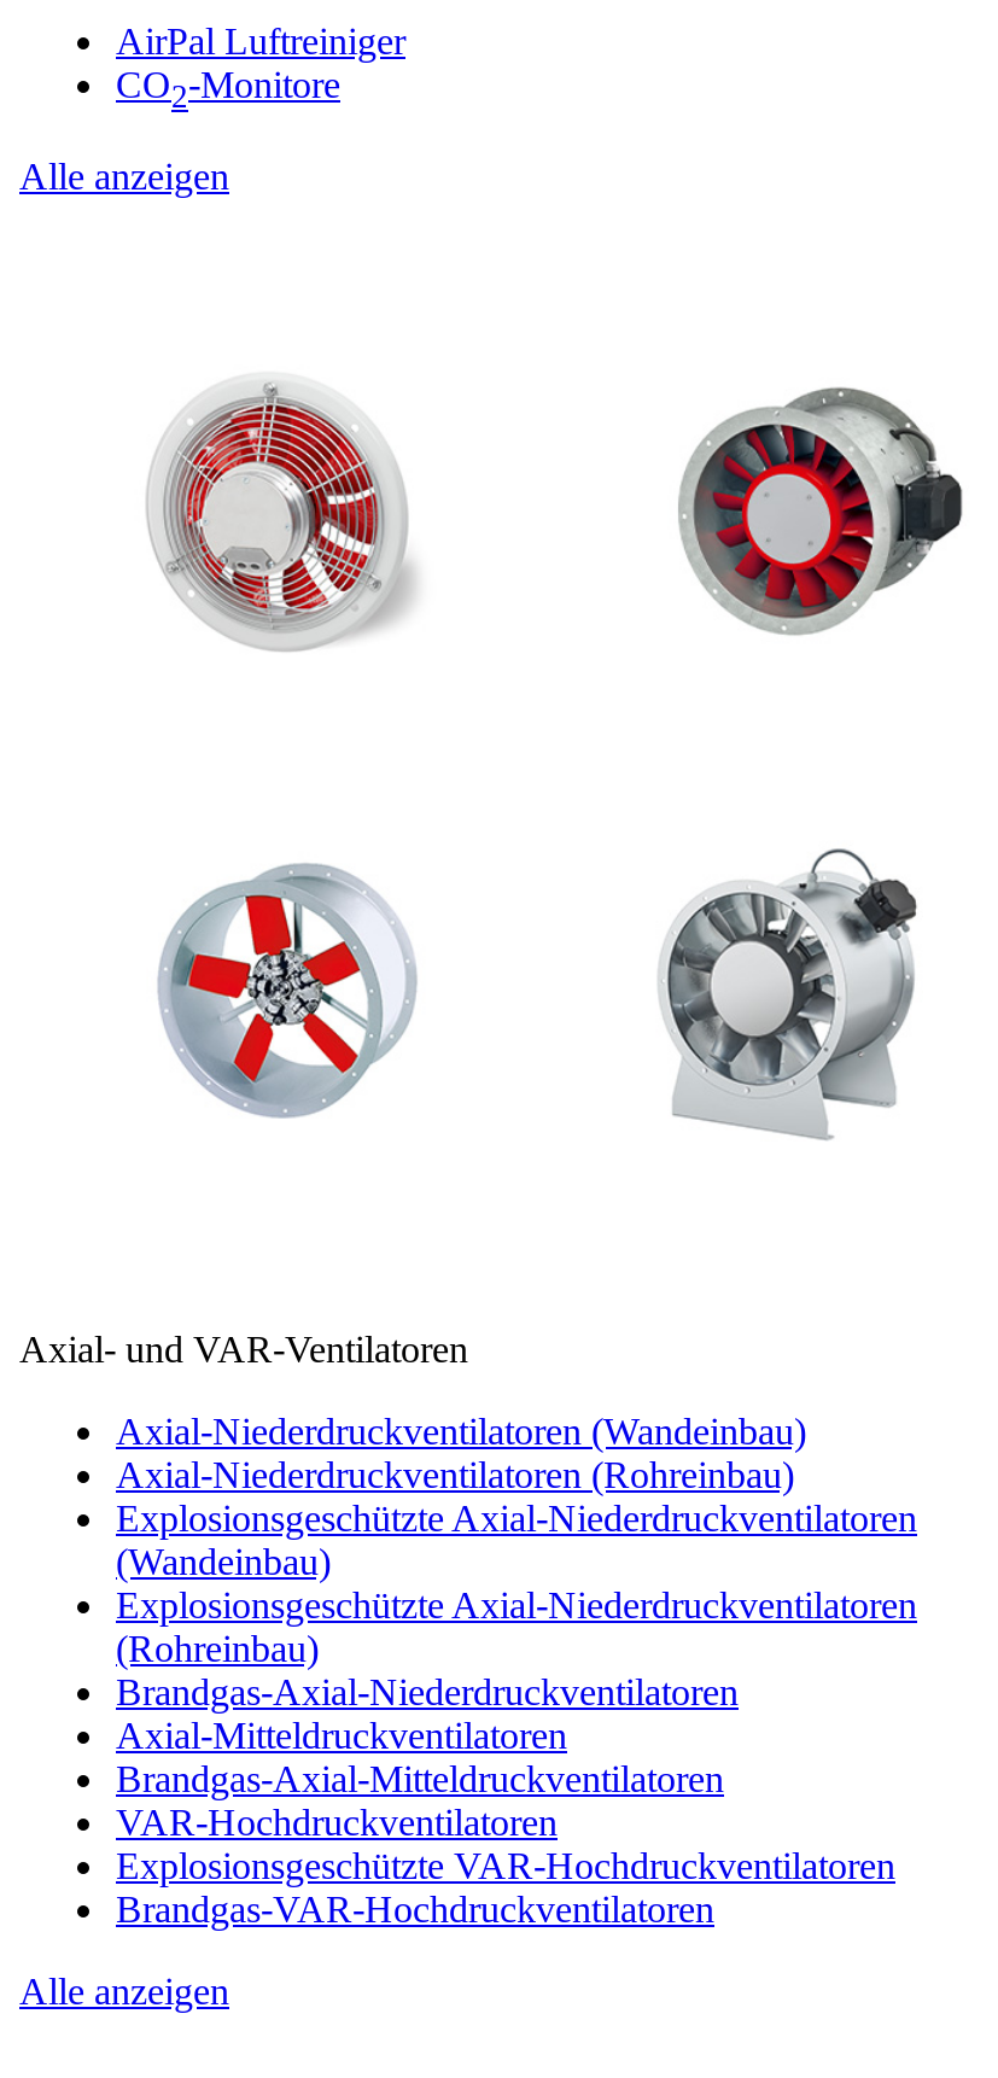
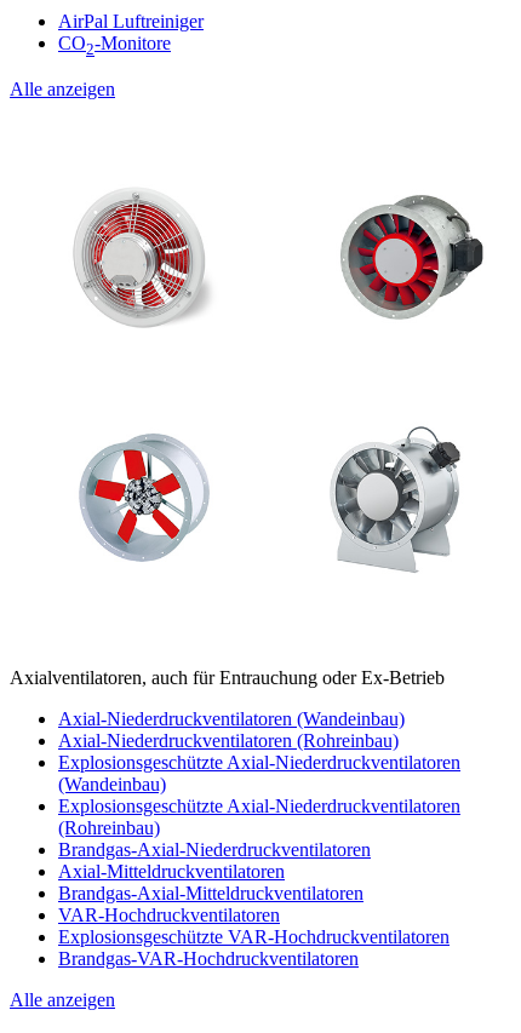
- Axial- und VAR-Ventilatoren
+ Axialventilatoren, auch für Entrauchung oder Ex-Betrieb
